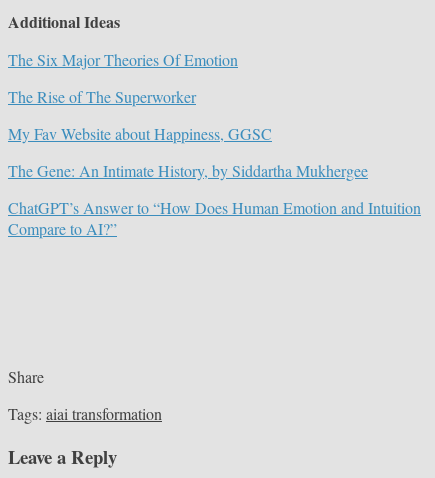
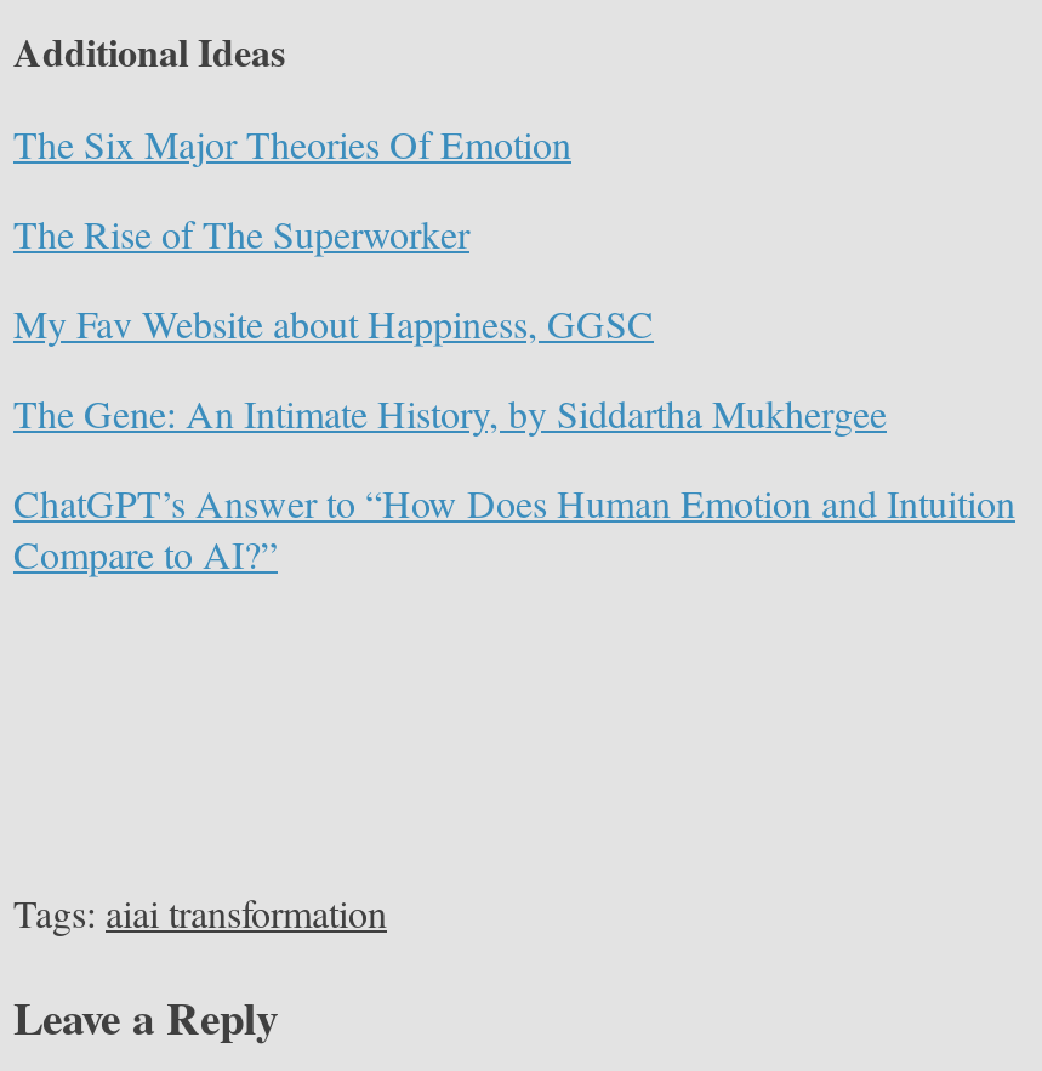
- Share
